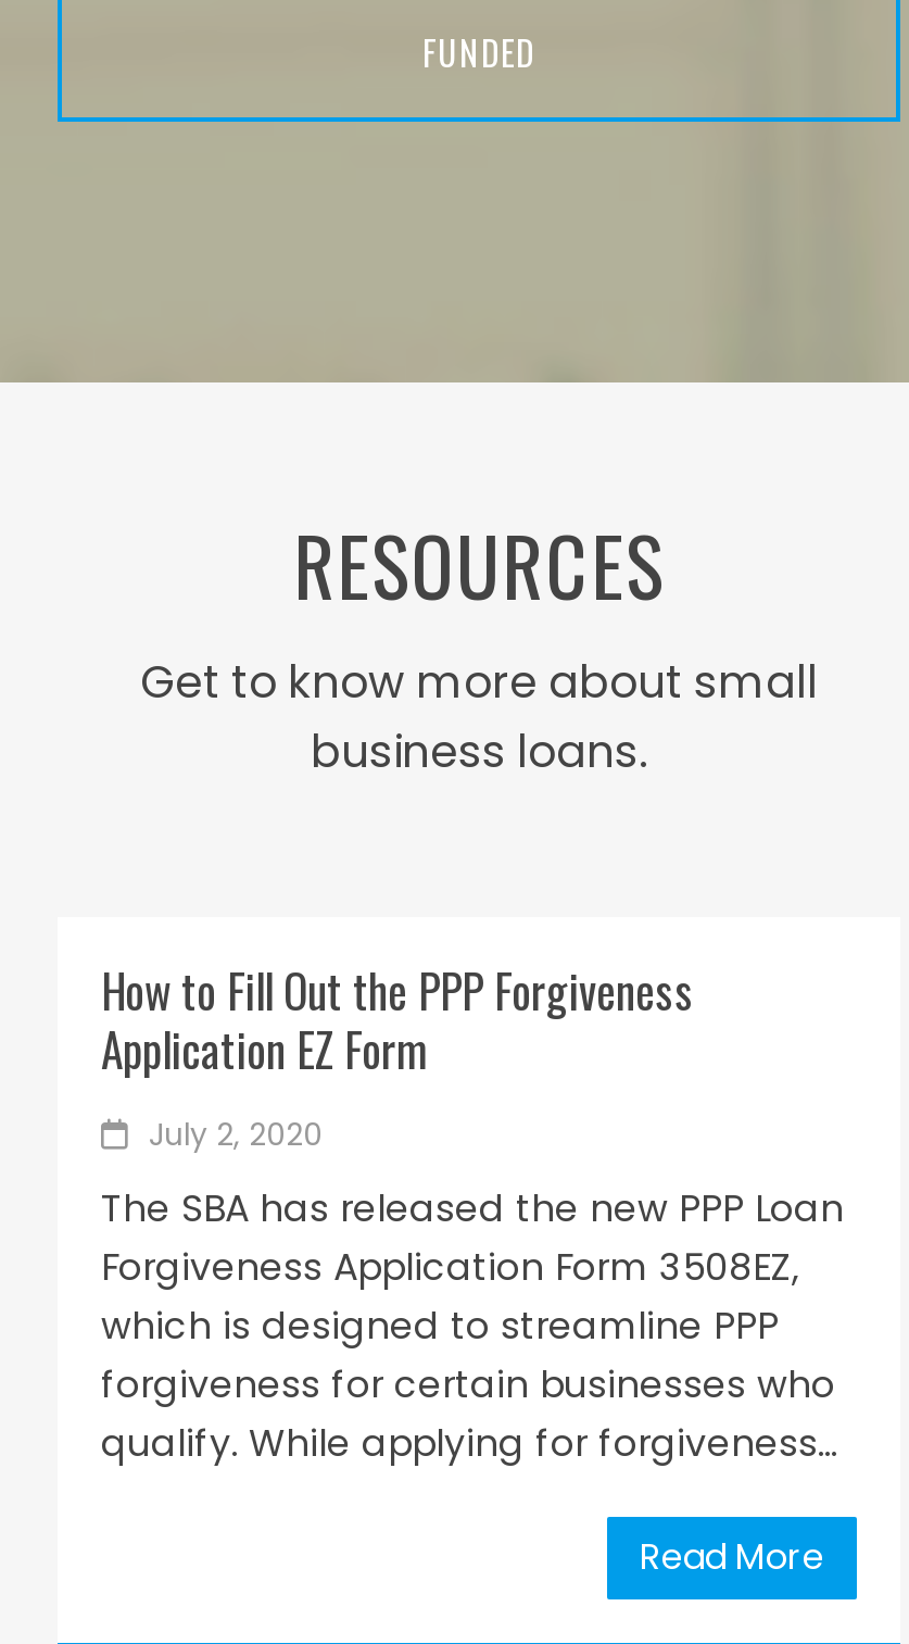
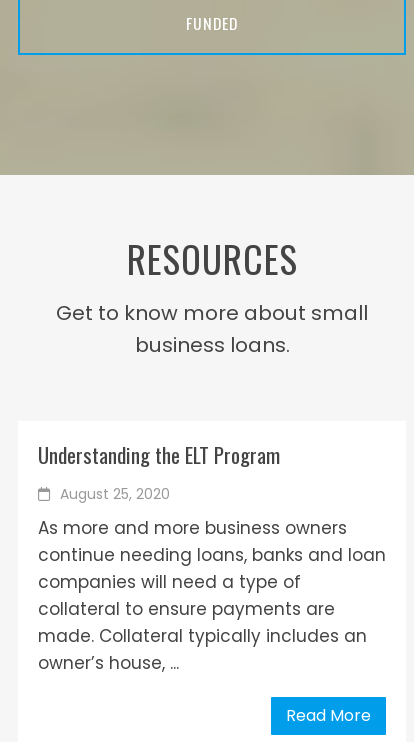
- How to Fill Out the PPP Forgiveness
- Application EZ Form
+ Understanding the ELT Program

- July 2, 2020
+ August 25, 2020

- The SBA has released the new PPP Loan
- Forgiveness Application Form 3508EZ,
- which is designed to streamline PPP
- forgiveness for certain businesses who
- qualify. While applying for forgiveness...
+ As more and more business owners
+ continue needing loans, banks and loan
+ companies will need a type of
+ collateral to ensure payments are
+ made. Collateral typically includes an
+ owner’s house, ...
